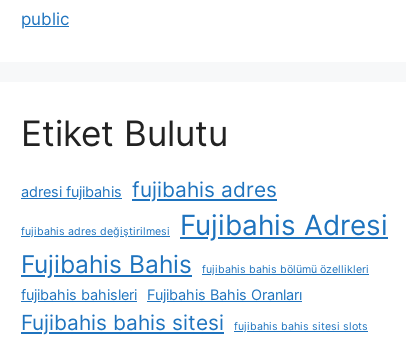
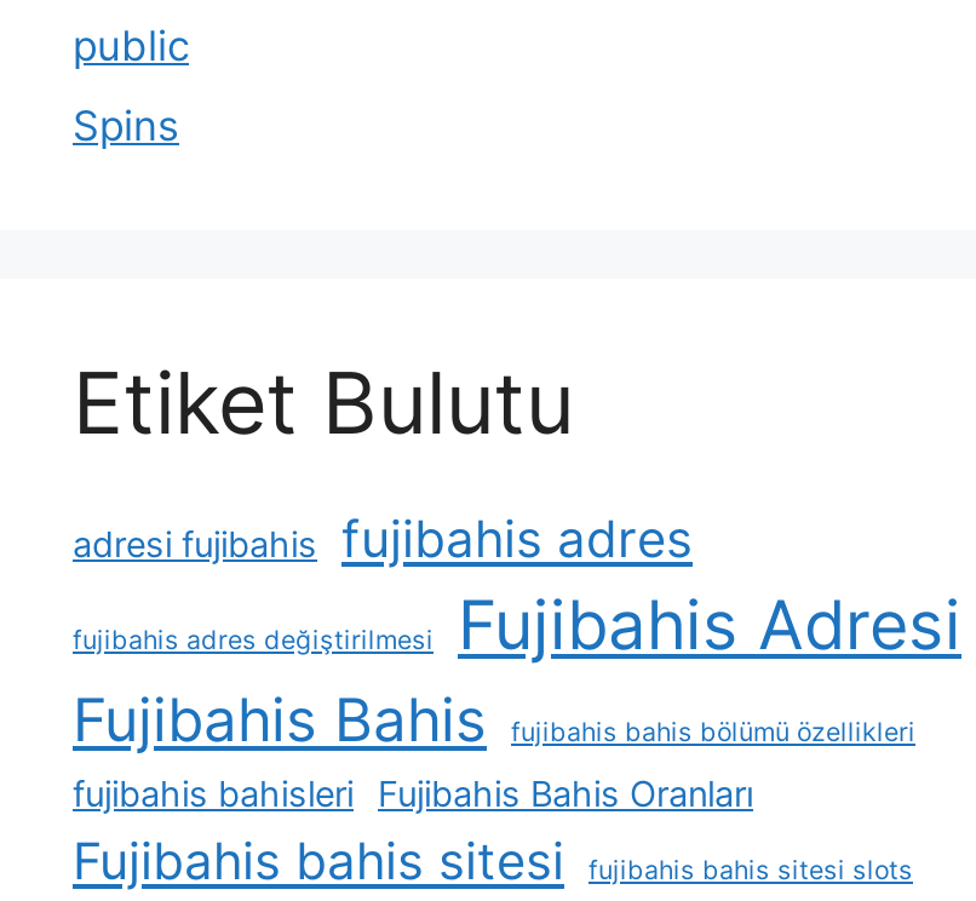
+ Spins
